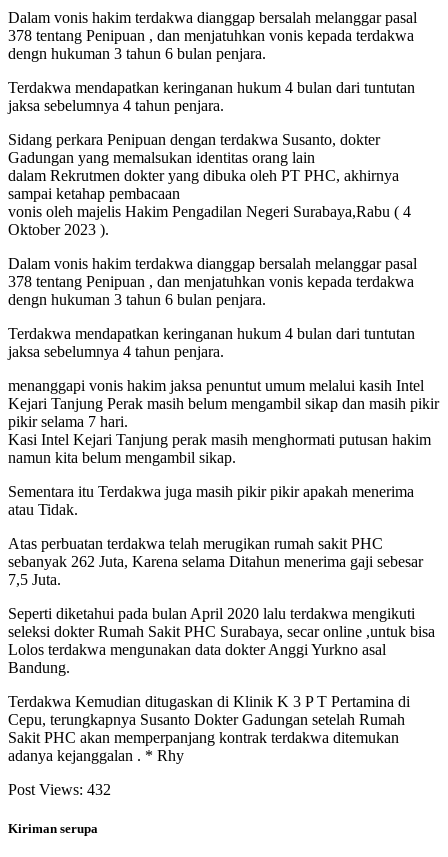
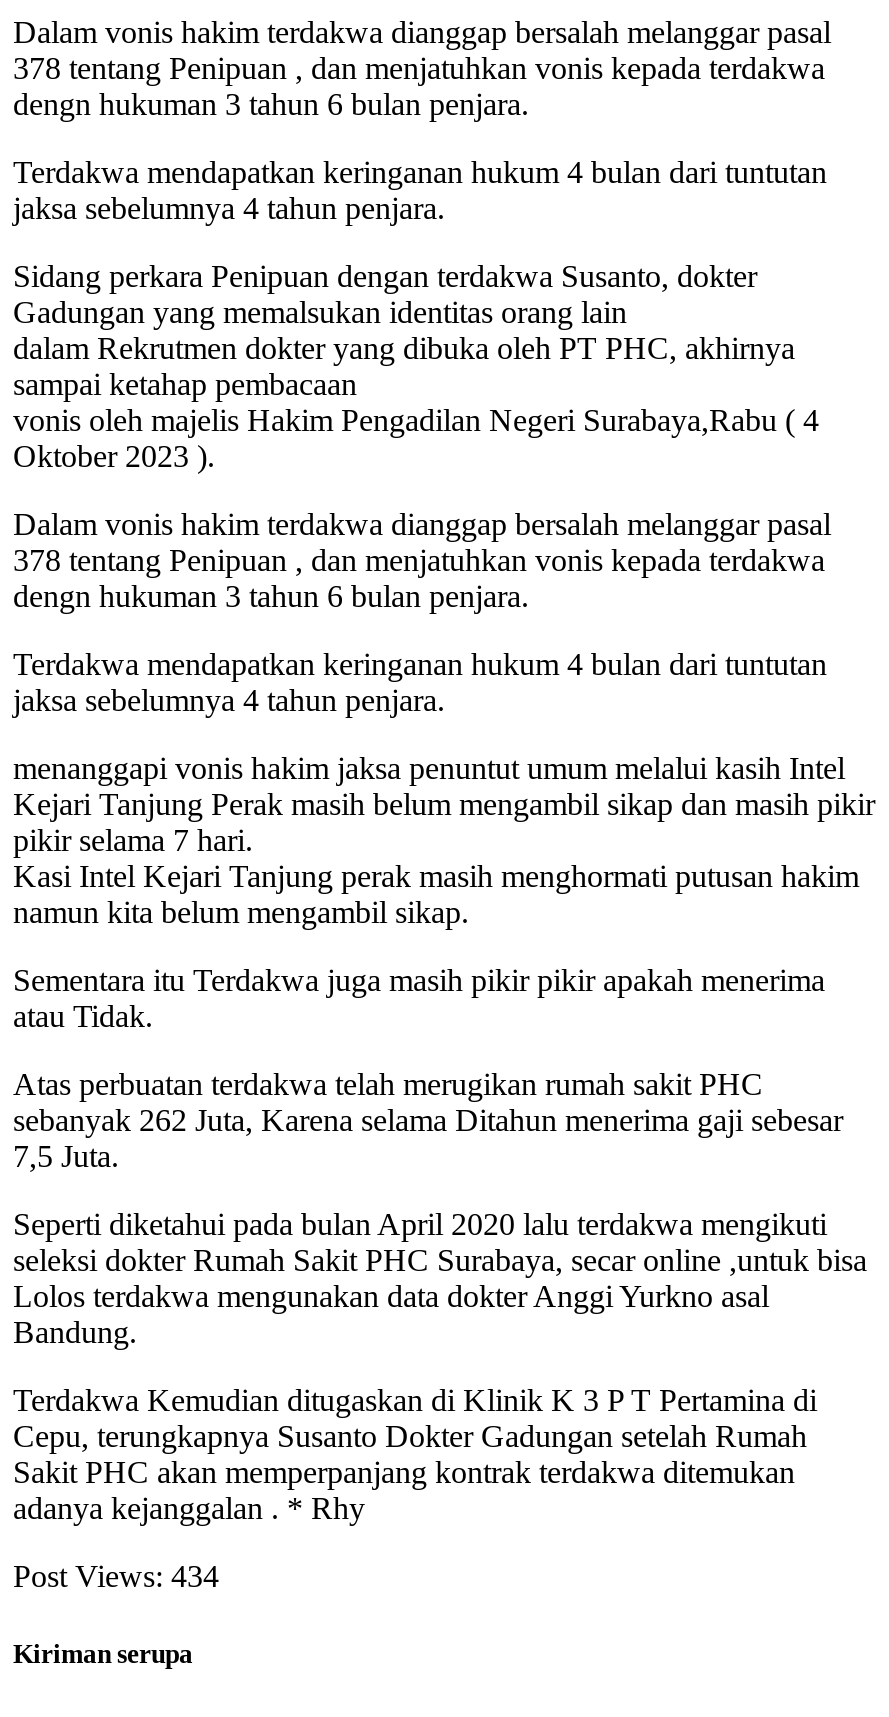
- Post Views: 432
+ Post Views: 434
